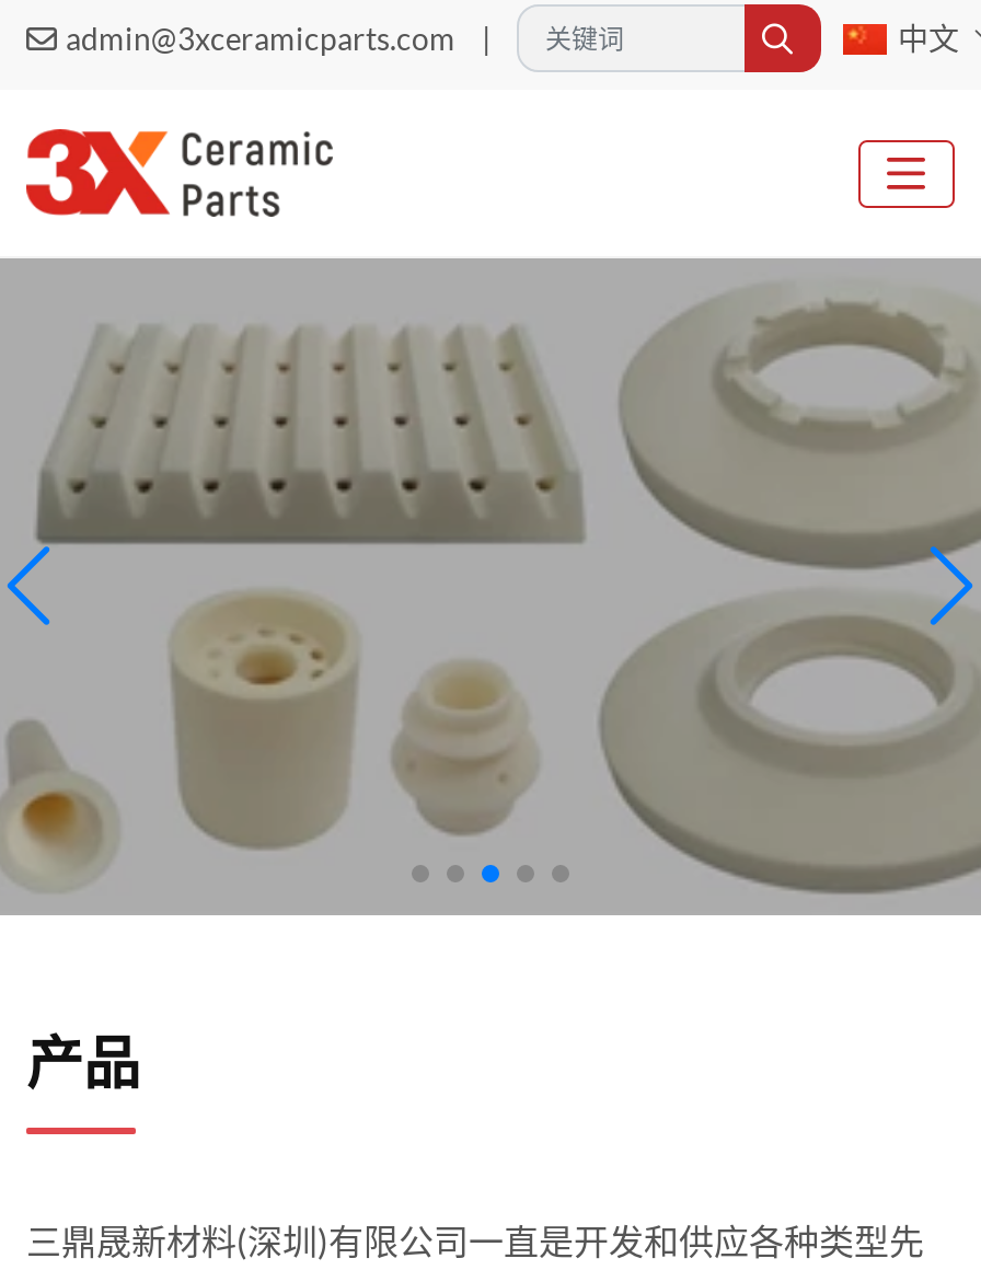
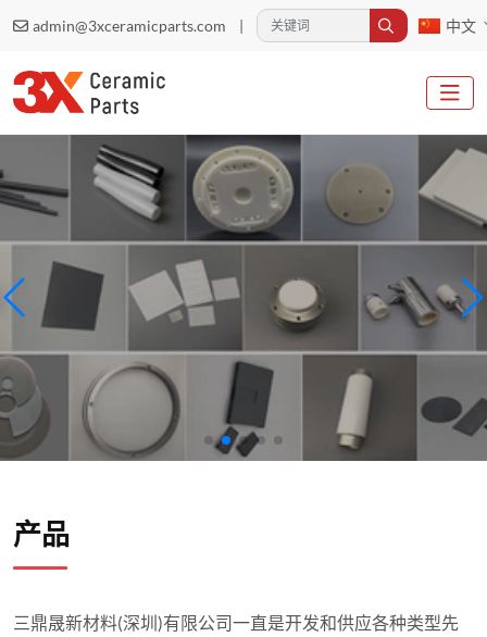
- [image]
+ [image]
